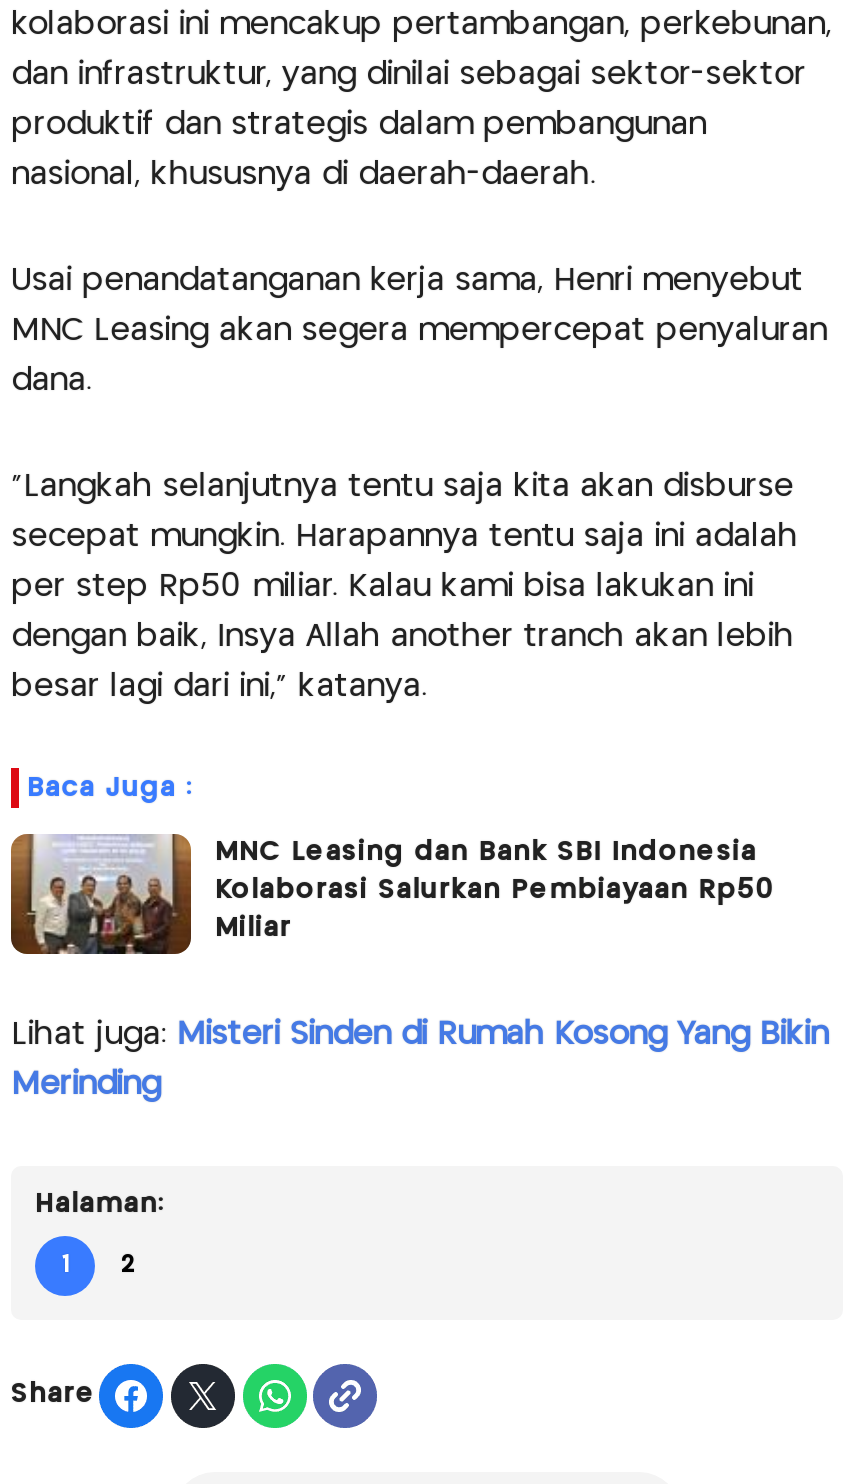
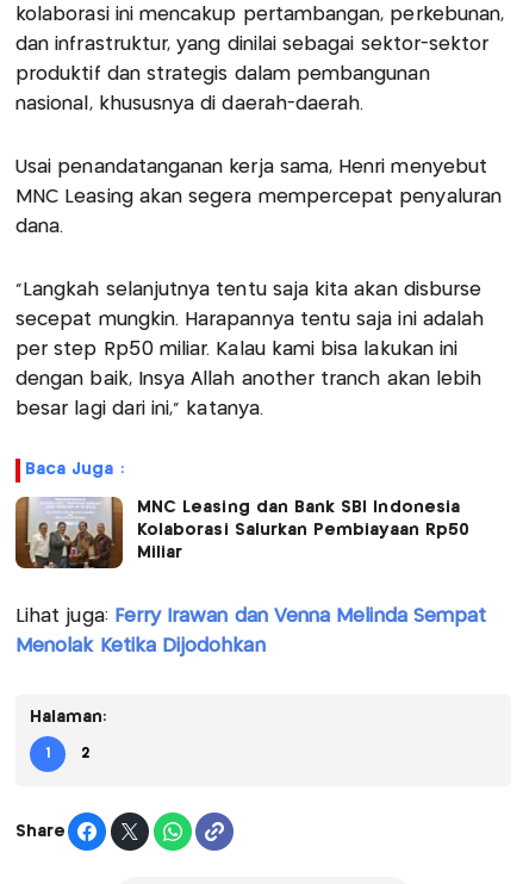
- Lihat juga: Misteri Sinden di Rumah Kosong Yang Bikin
+ Lihat juga: Ferry Irawan dan Venna Melinda Sempat

- Merinding
+ Menolak Ketika Dijodohkan
